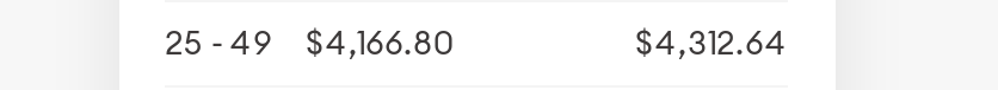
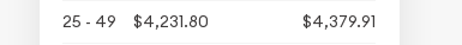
- 25 - 49 $4,166.80
+ 25 - 49 $4,231.80

- $4,312.64
+ $4,379.91
